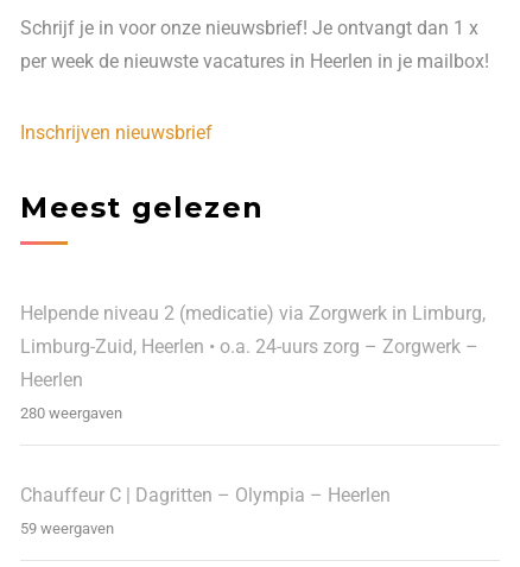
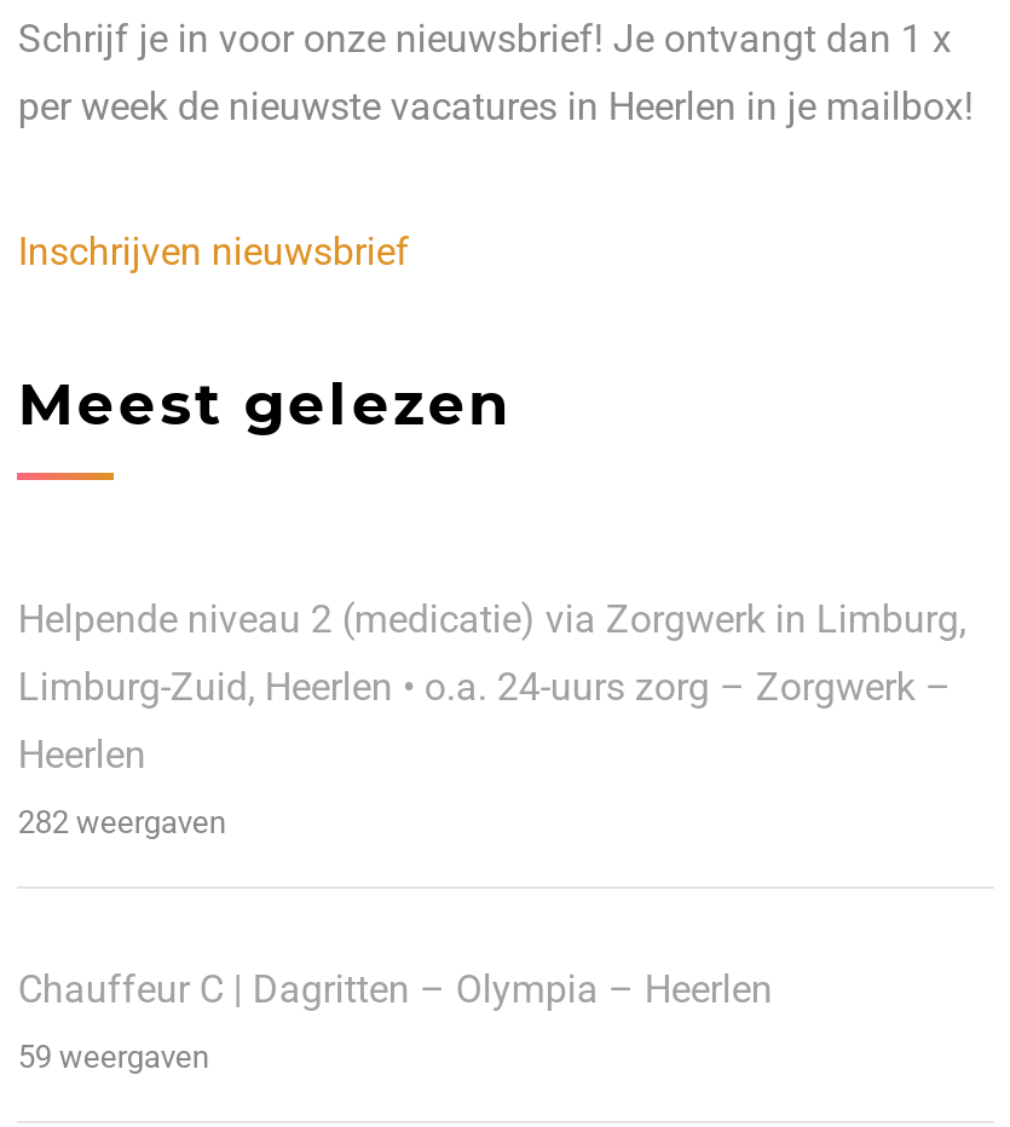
- 280 weergaven
+ 282 weergaven
